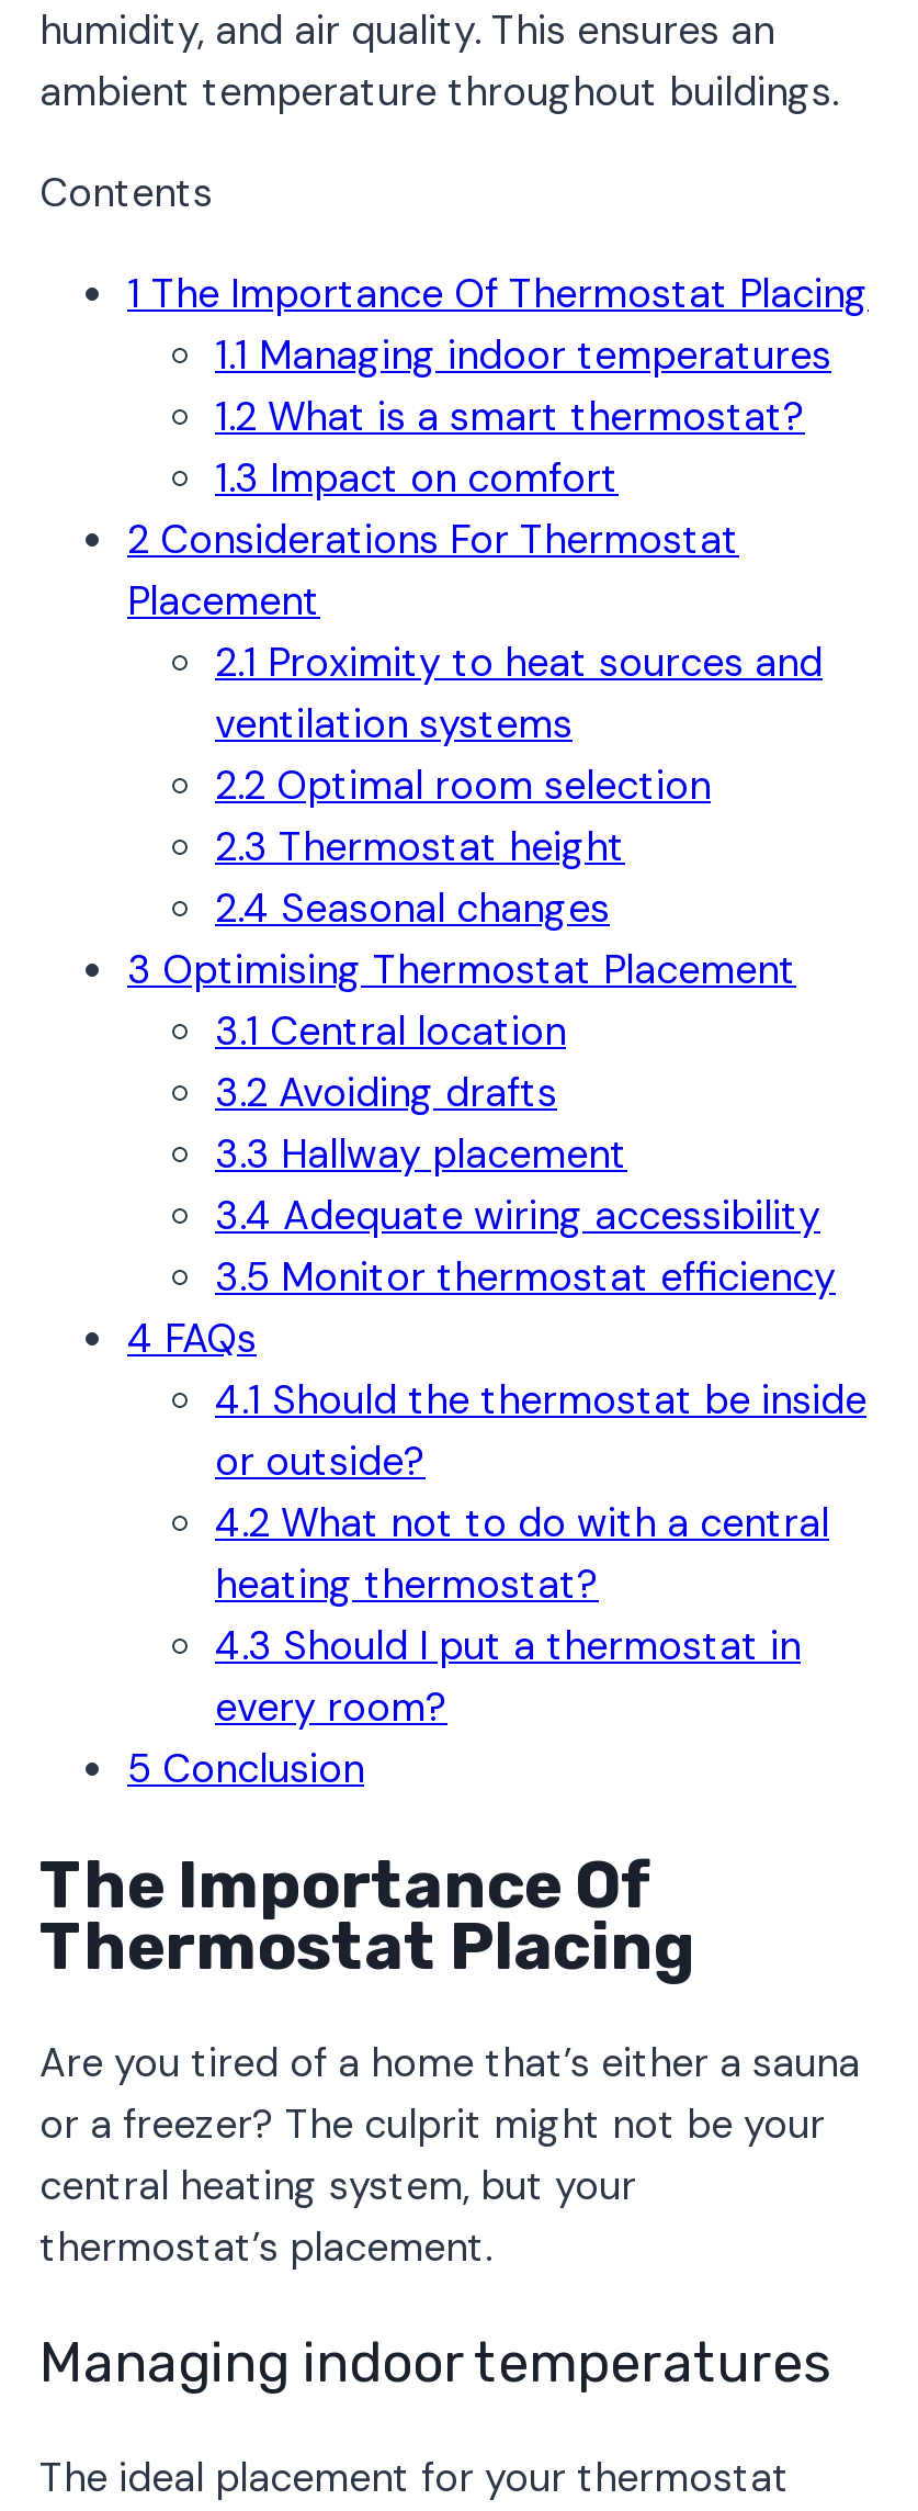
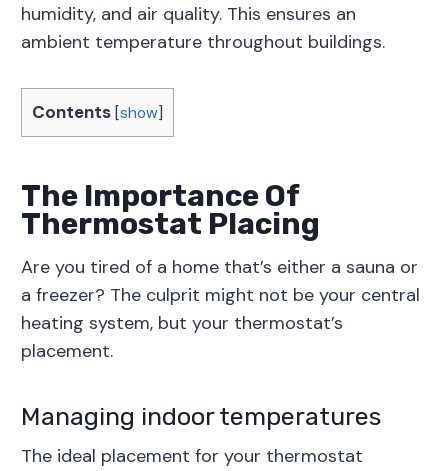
- Contents
- 1 The Importance Of Thermostat Placing
- 1.1 Managing indoor temperatures
- 1.2 What is a smart thermostat?
- 1.3 Impact on comfort
- 2 Considerations For Thermostat
- Placement
- 2.1 Proximity to heat sources and
- ventilation systems
- 2.2 Optimal room selection
- 2.3 Thermostat height
- 2.4 Seasonal changes
- 3 Optimising Thermostat Placement
- 3.1 Central location
- 3.2 Avoiding drafts
- 3.3 Hallway placement
- 3.4 Adequate wiring accessibility
- 3.5 Monitor thermostat efficiency
- 4 FAQs
- 4.1 Should the thermostat be inside
- or outside?
- 4.2 What not to do with a central
- heating thermostat?
- 4.3 Should I put a thermostat in
- every room?
- 5 Conclusion
+ Contents [show]
